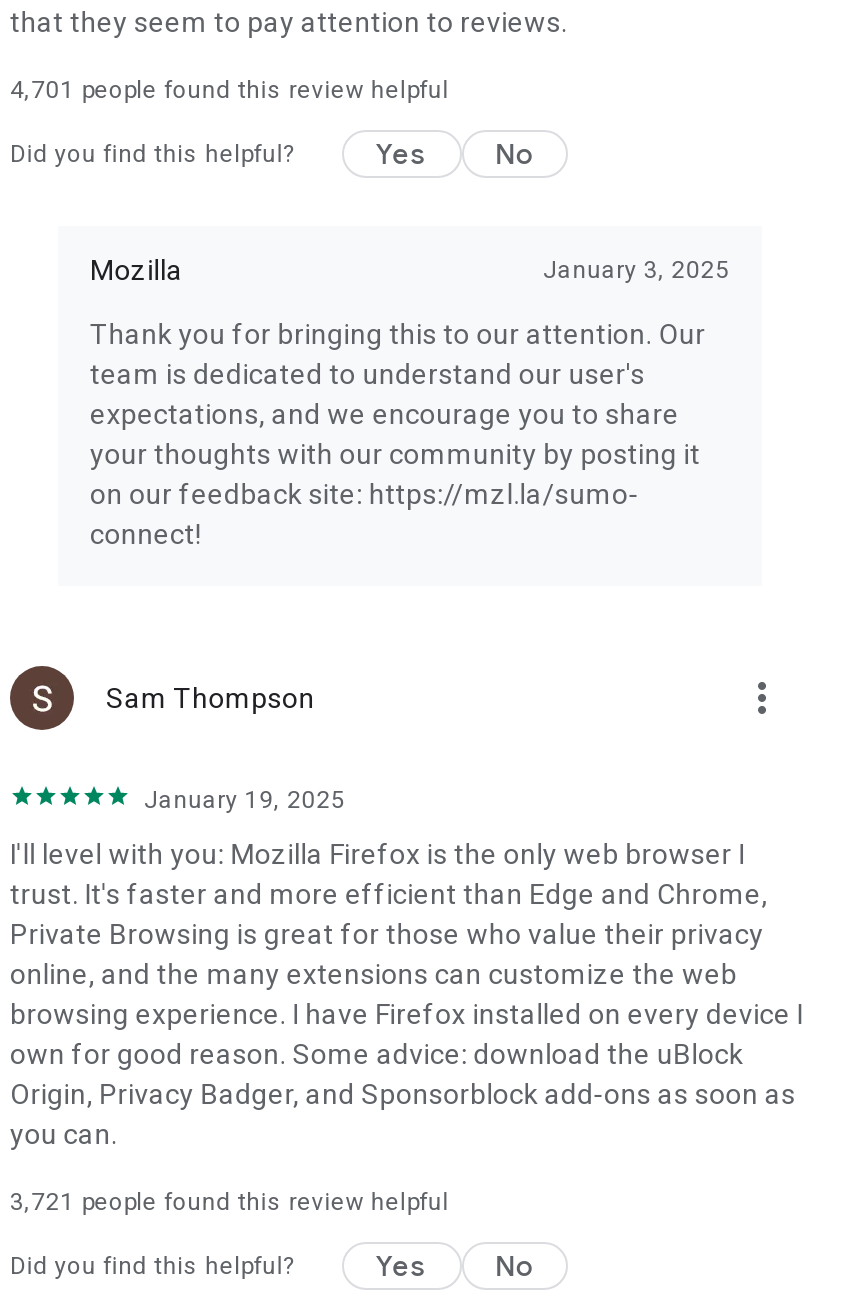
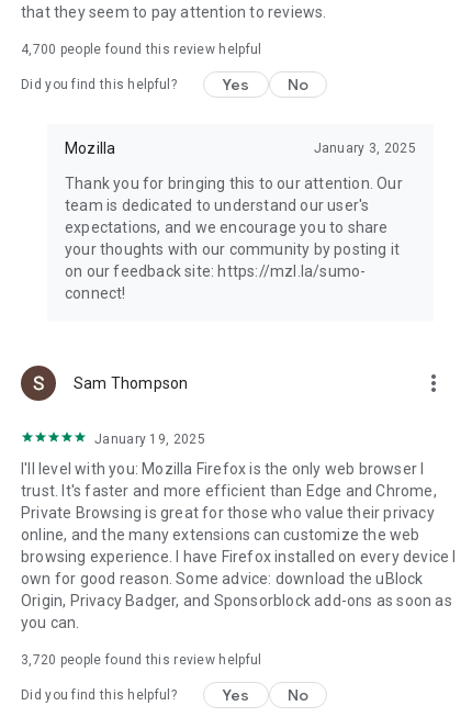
- 4,701 people found this review helpful
+ 4,700 people found this review helpful

- 3,721 people found this review helpful
+ 3,720 people found this review helpful
